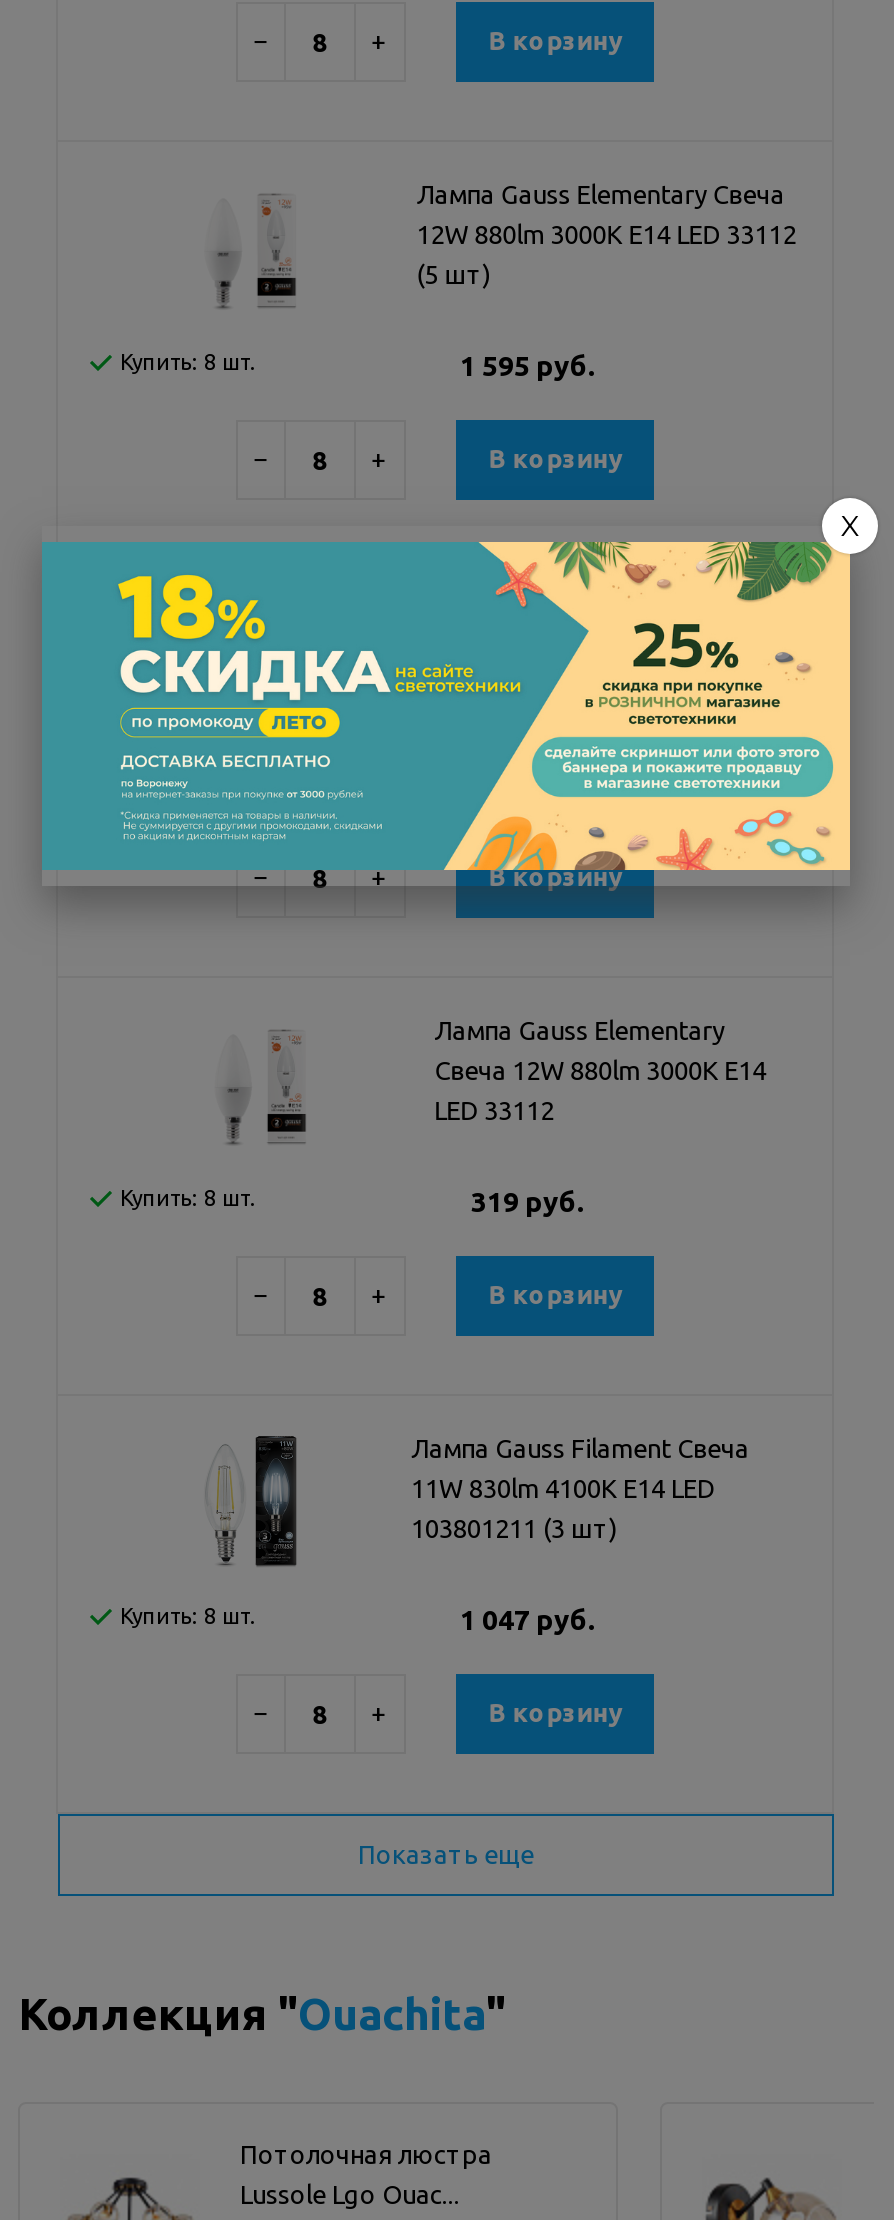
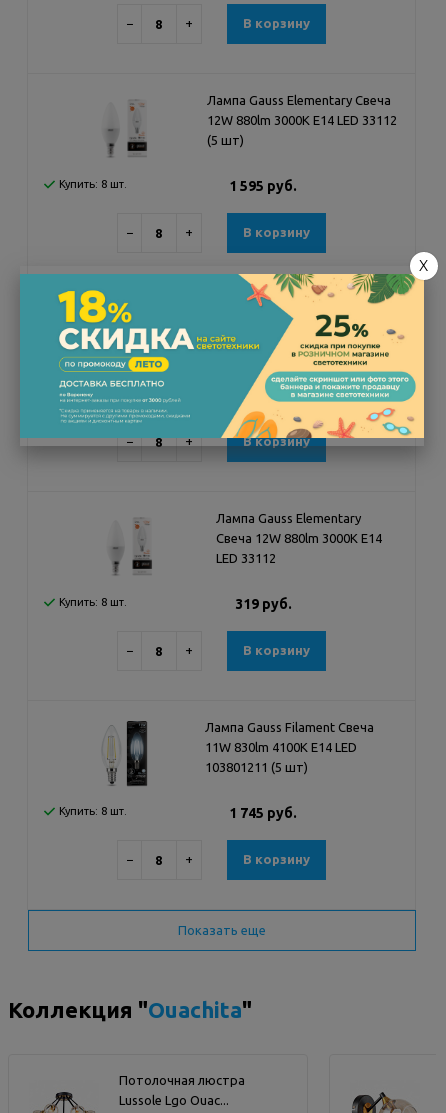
- 103801211 (3 шт)
+ 103801211 (5 шт)

- 1 047 руб.
+ 1 745 руб.
